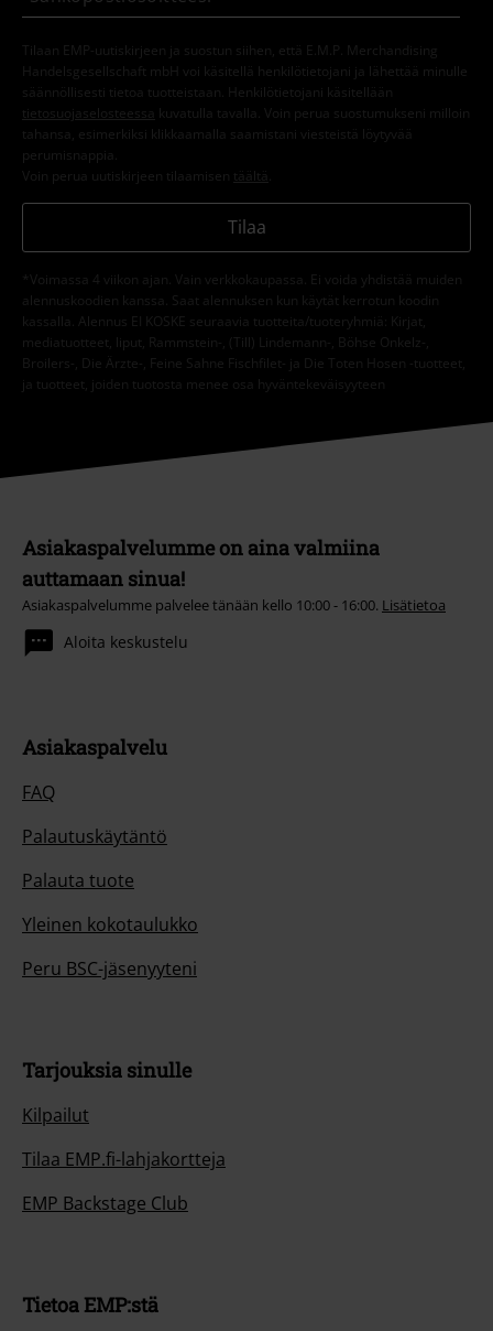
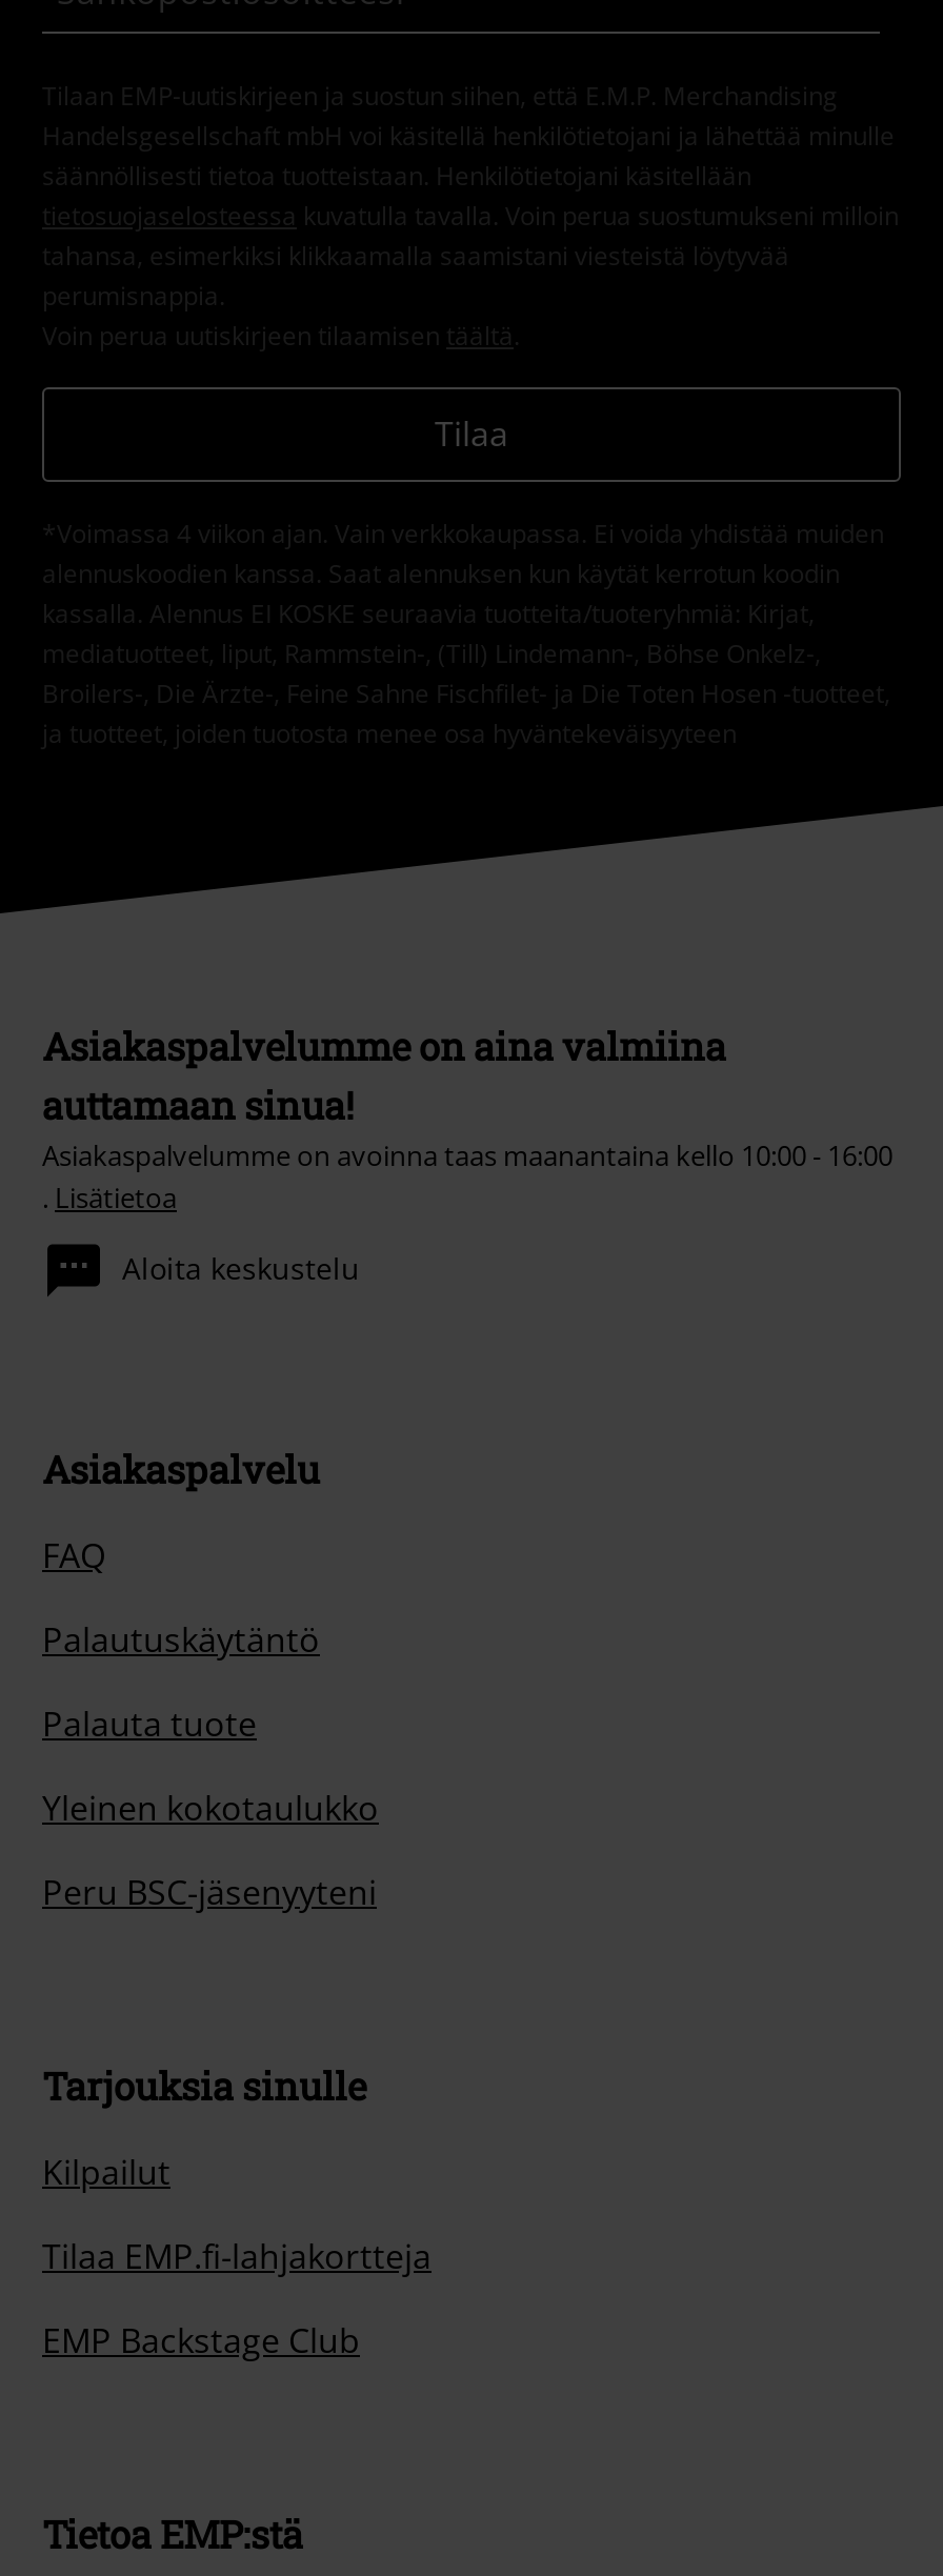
- Asiakaspalvelumme palvelee tänään kello 10:00 - 16:00. Lisätietoa
+ Asiakaspalvelumme on avoinna taas maanantaina kello 10:00 - 16:00
+ . Lisätietoa
